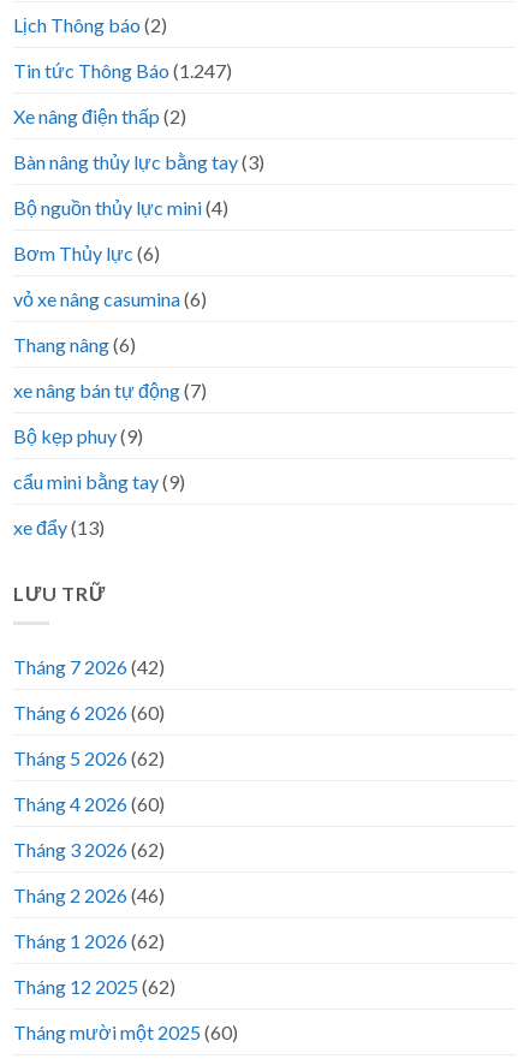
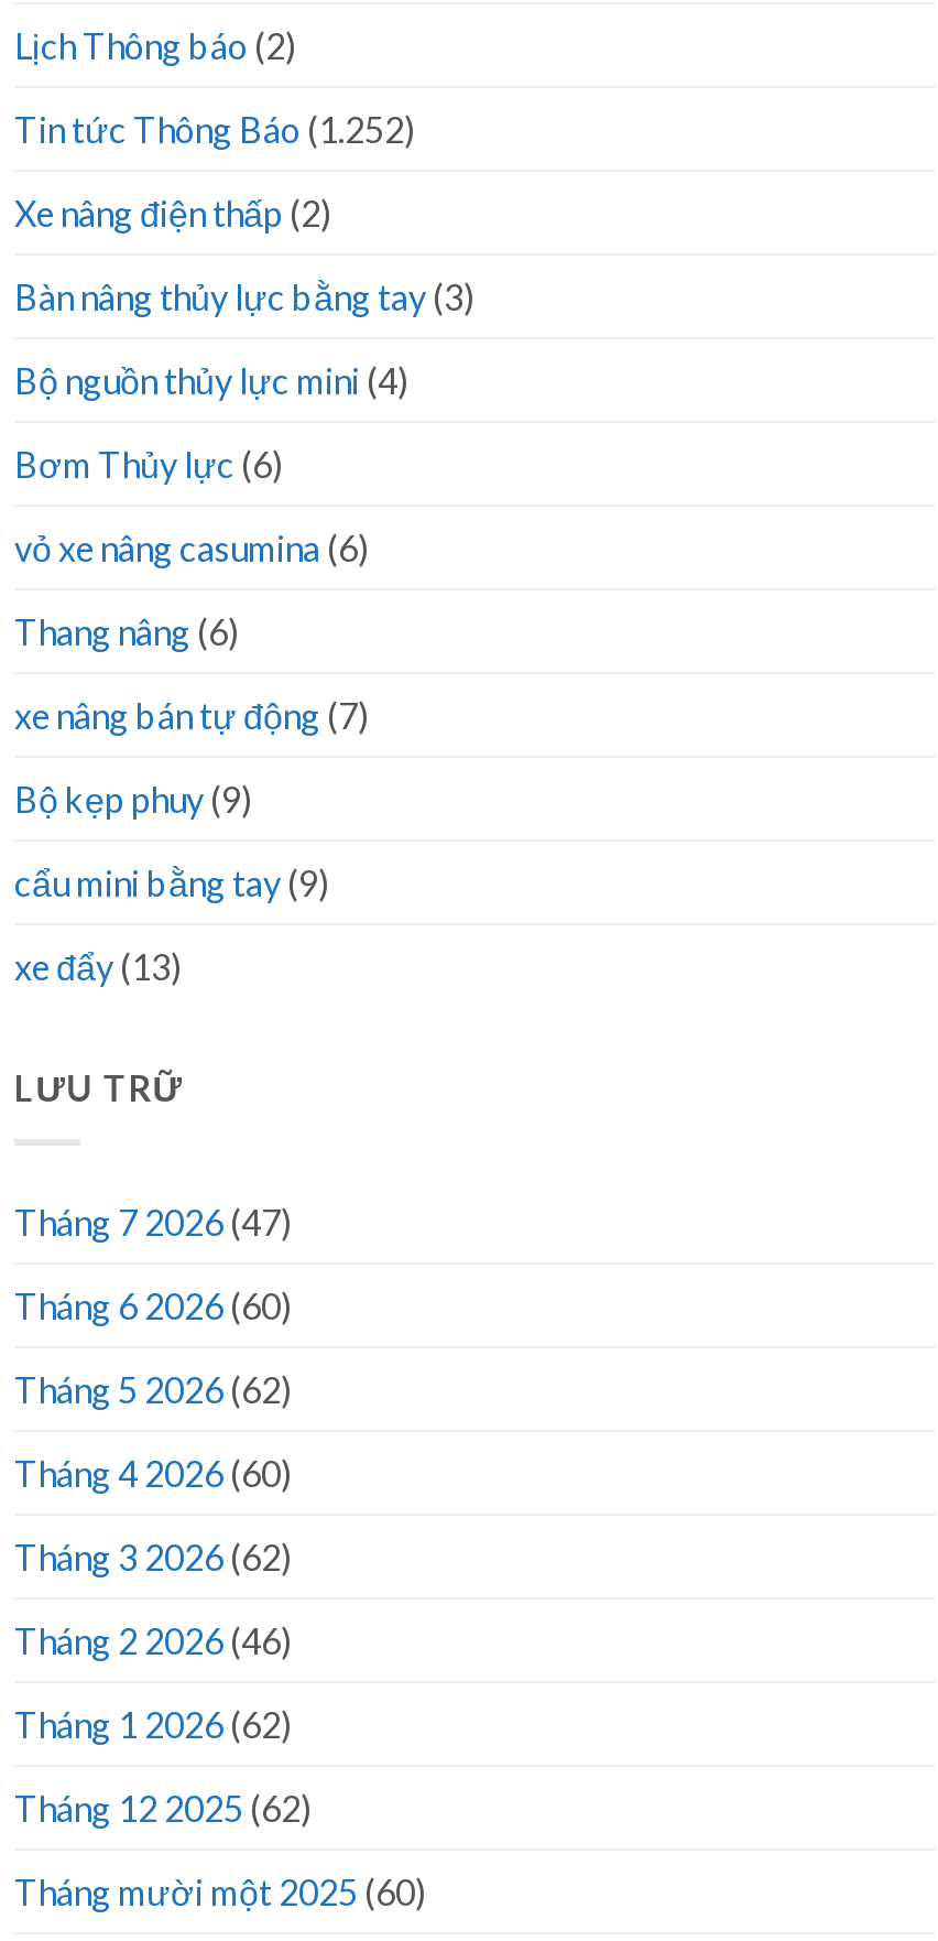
- Tin tức Thông Báo (1.247)
+ Tin tức Thông Báo (1.252)

- Tháng 7 2026 (42)
+ Tháng 7 2026 (47)
